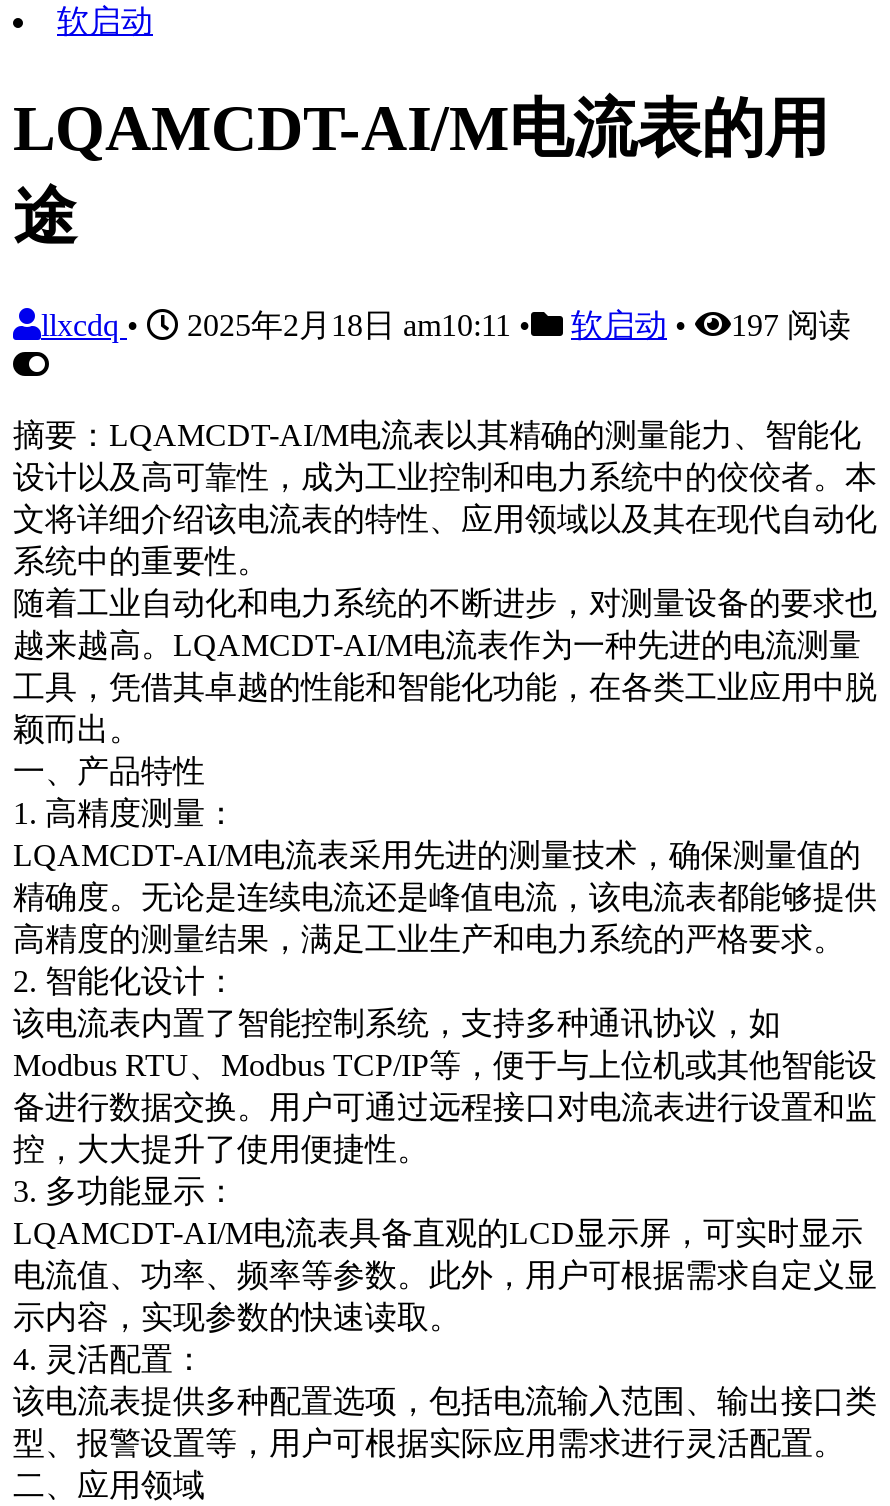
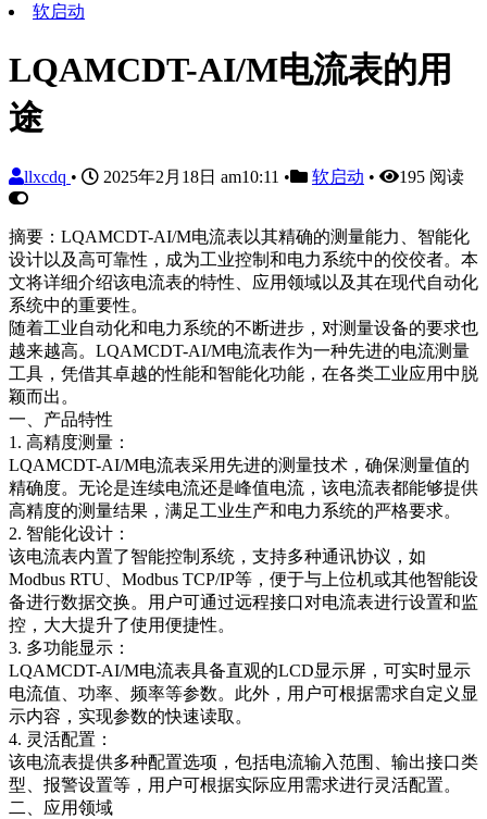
- llxcdq • 2025年2月18日 am10:11 • 软启动 • 197 阅读
+ llxcdq • 2025年2月18日 am10:11 • 软启动 • 195 阅读
